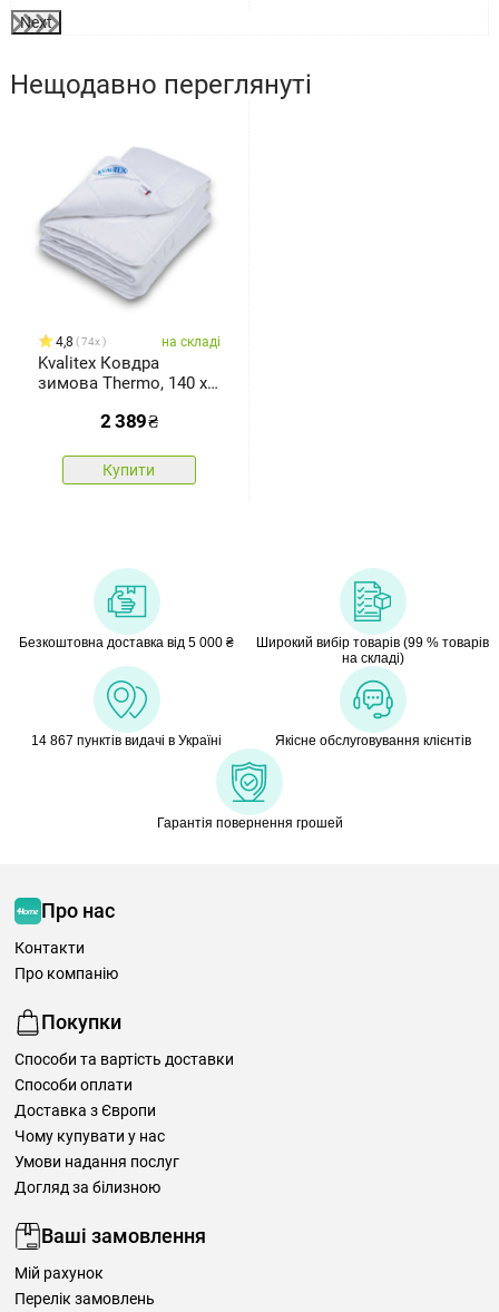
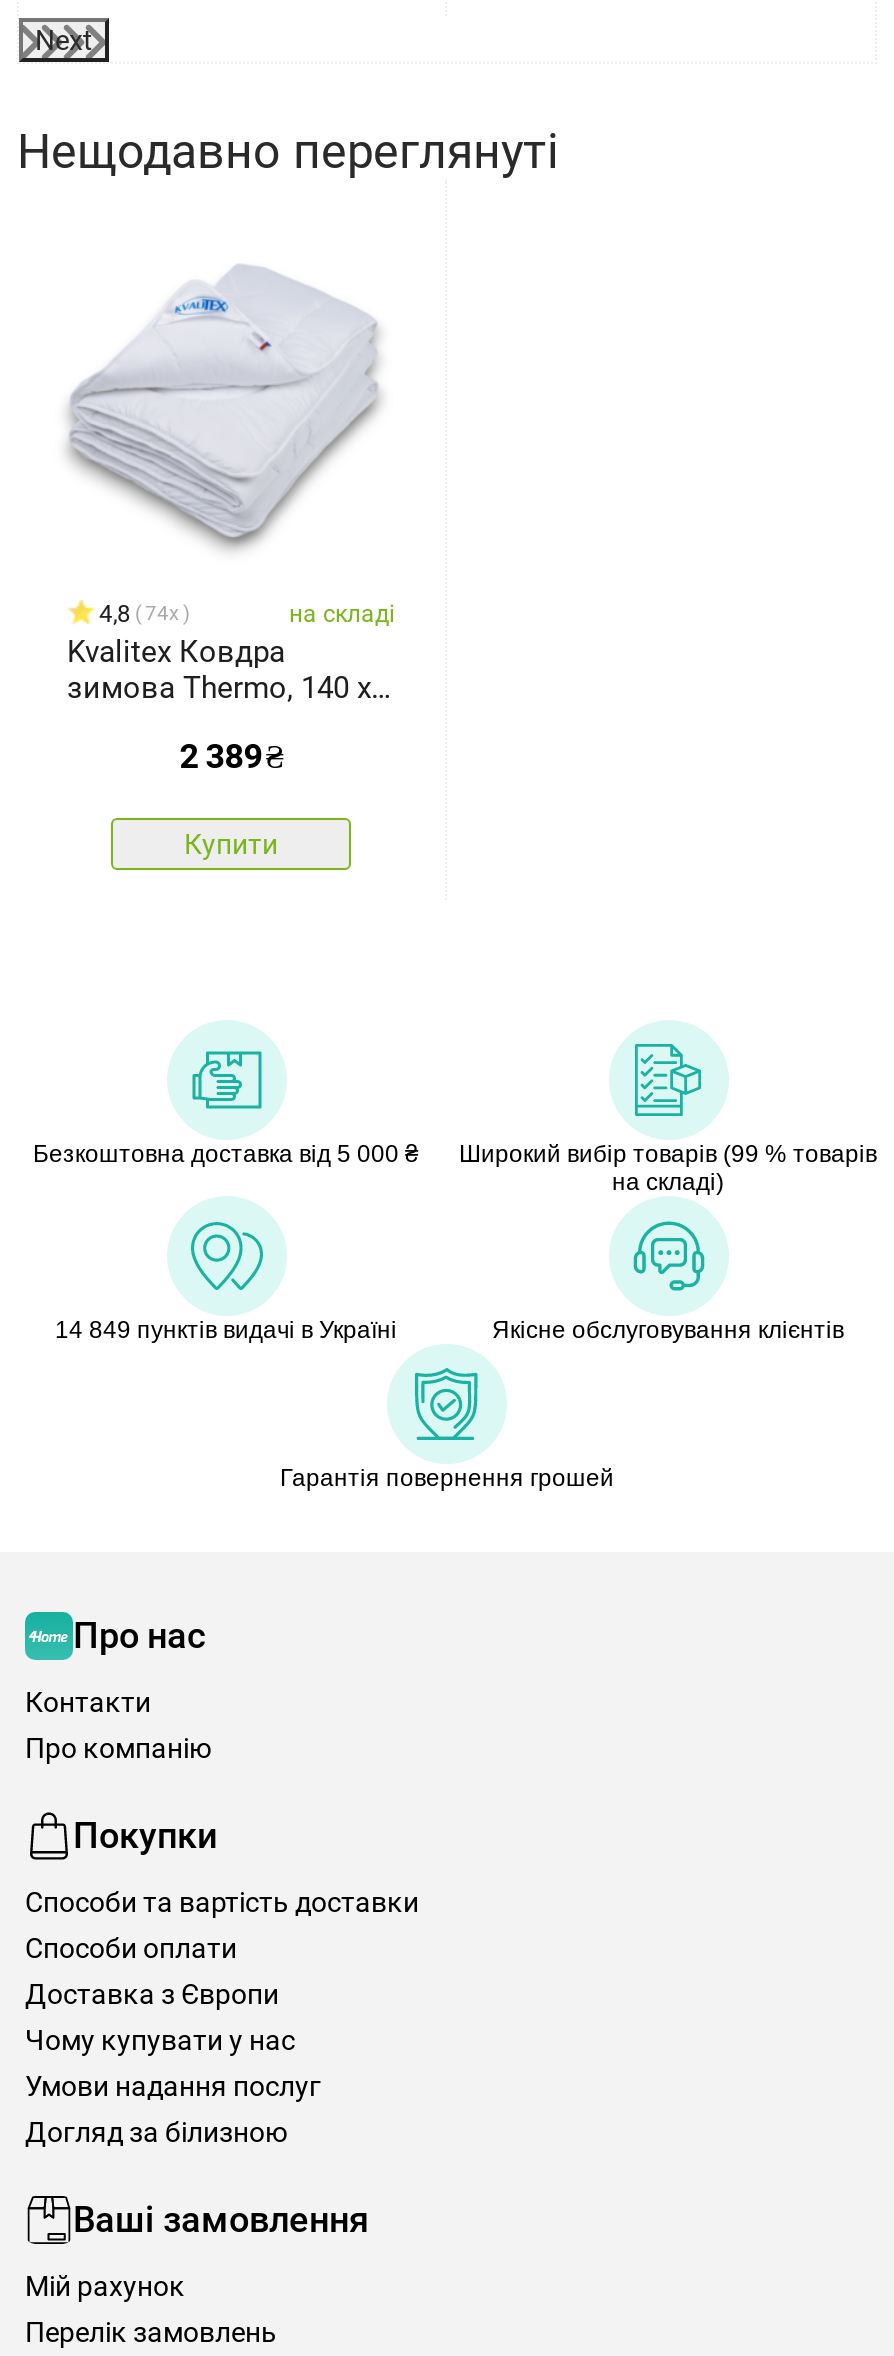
- 14 867 пунктів видачі в Україні
+ 14 849 пунктів видачі в Україні
